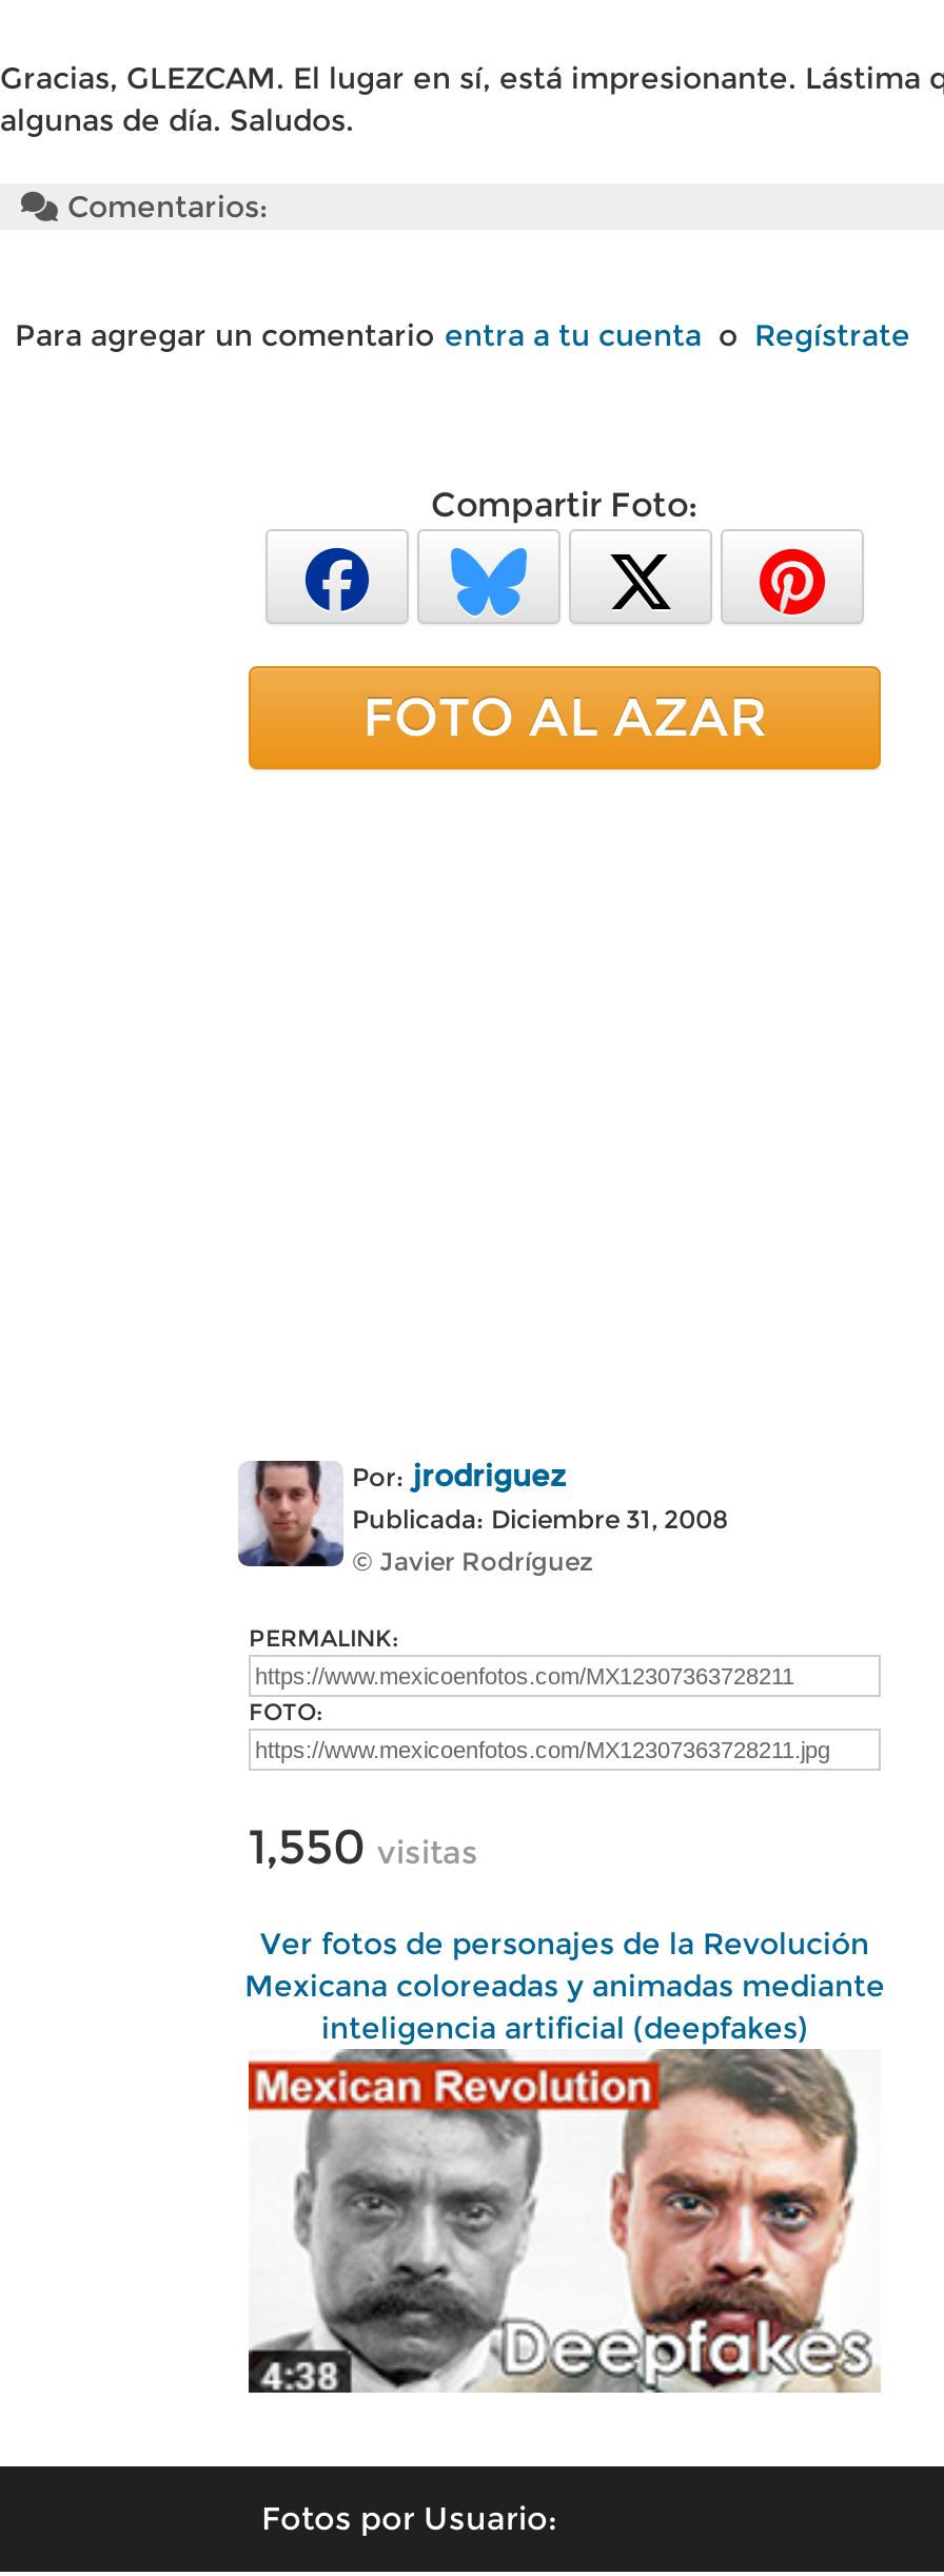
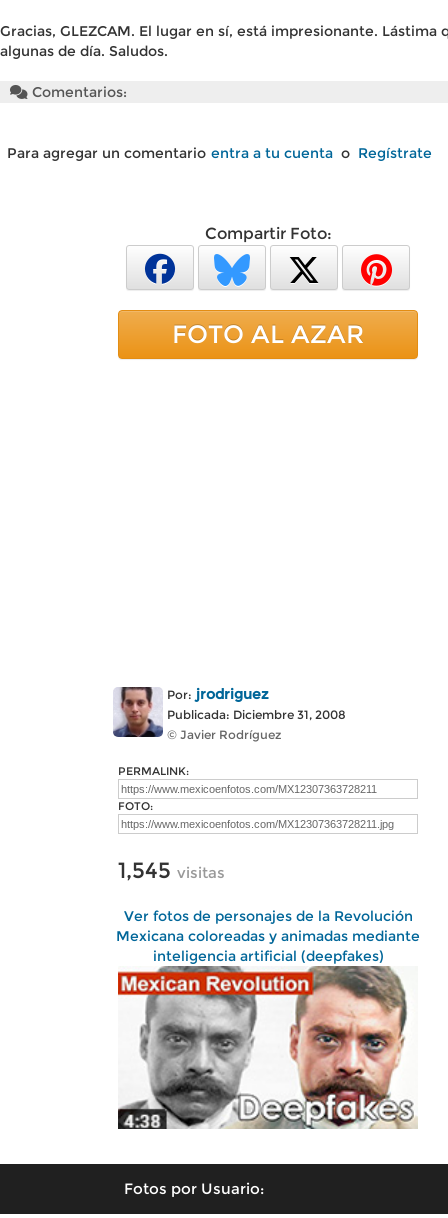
- 1,550 visitas
+ 1,545 visitas
